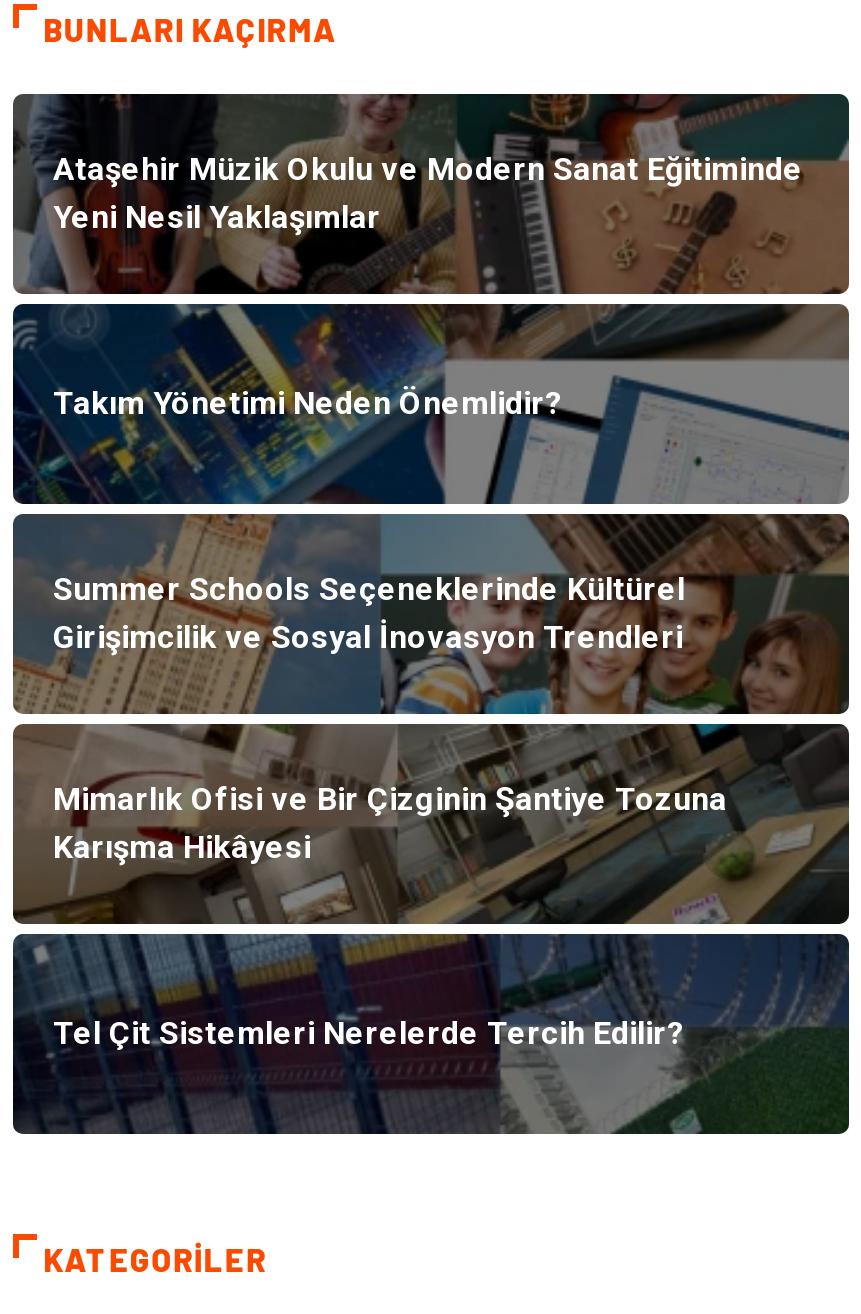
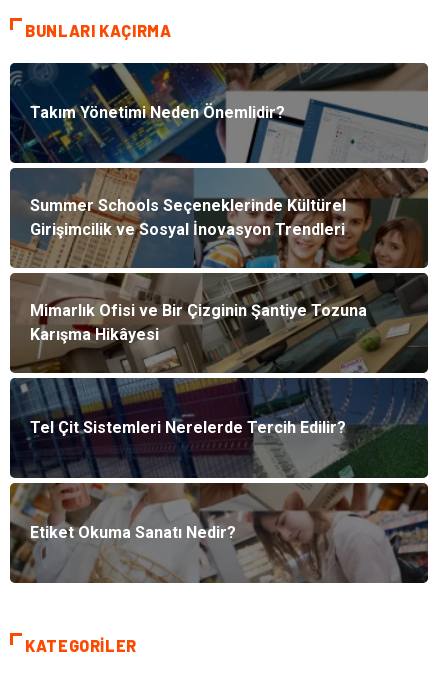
- [image]
- Ataşehir Müzik Okulu ve Modern Sanat Eğitiminde
- Yeni Nesil Yaklaşımlar

moved up: [image] | Takım Yönetimi Neden Önemlidir? | Summer Schools Seçeneklerinde Kültürel | Girişimcilik ve Sosyal İnovasyon Trendleri | Mimarlık Ofisi ve Bir Çizginin Şantiye Tozuna | Karışma Hikâyesi | Tel Çit Sistemleri Nerelerde Tercih Edilir?

+ [image]
+ Etiket Okuma Sanatı Nedir?
